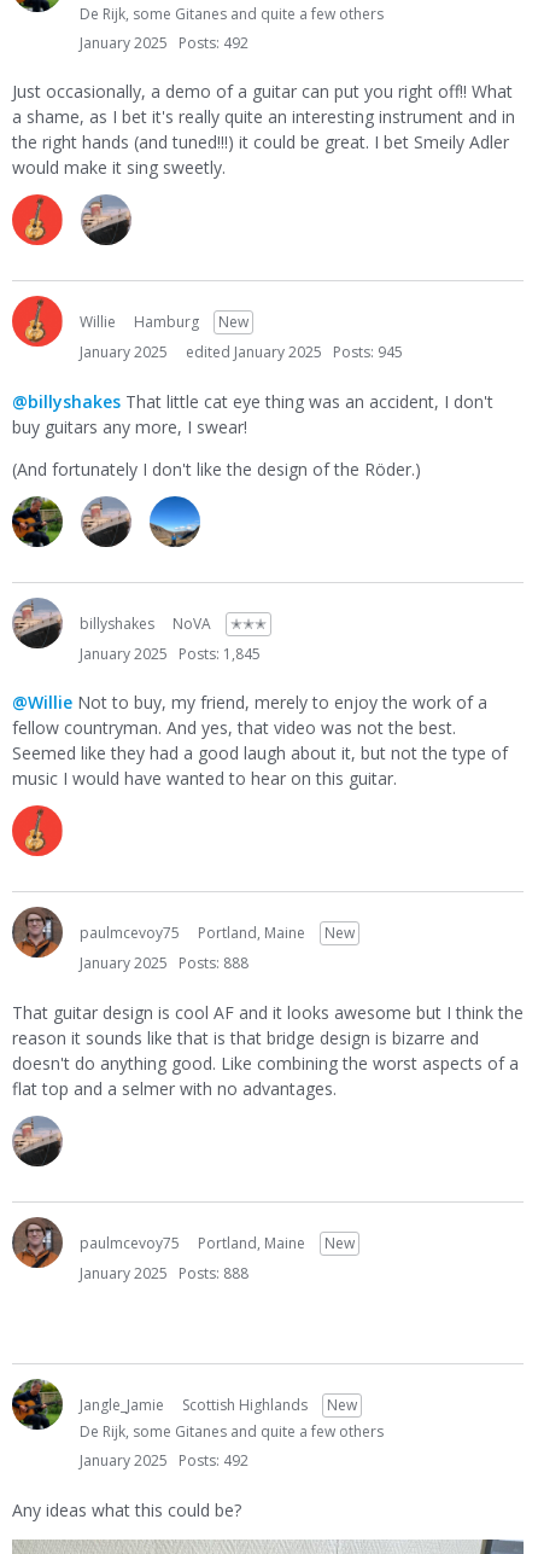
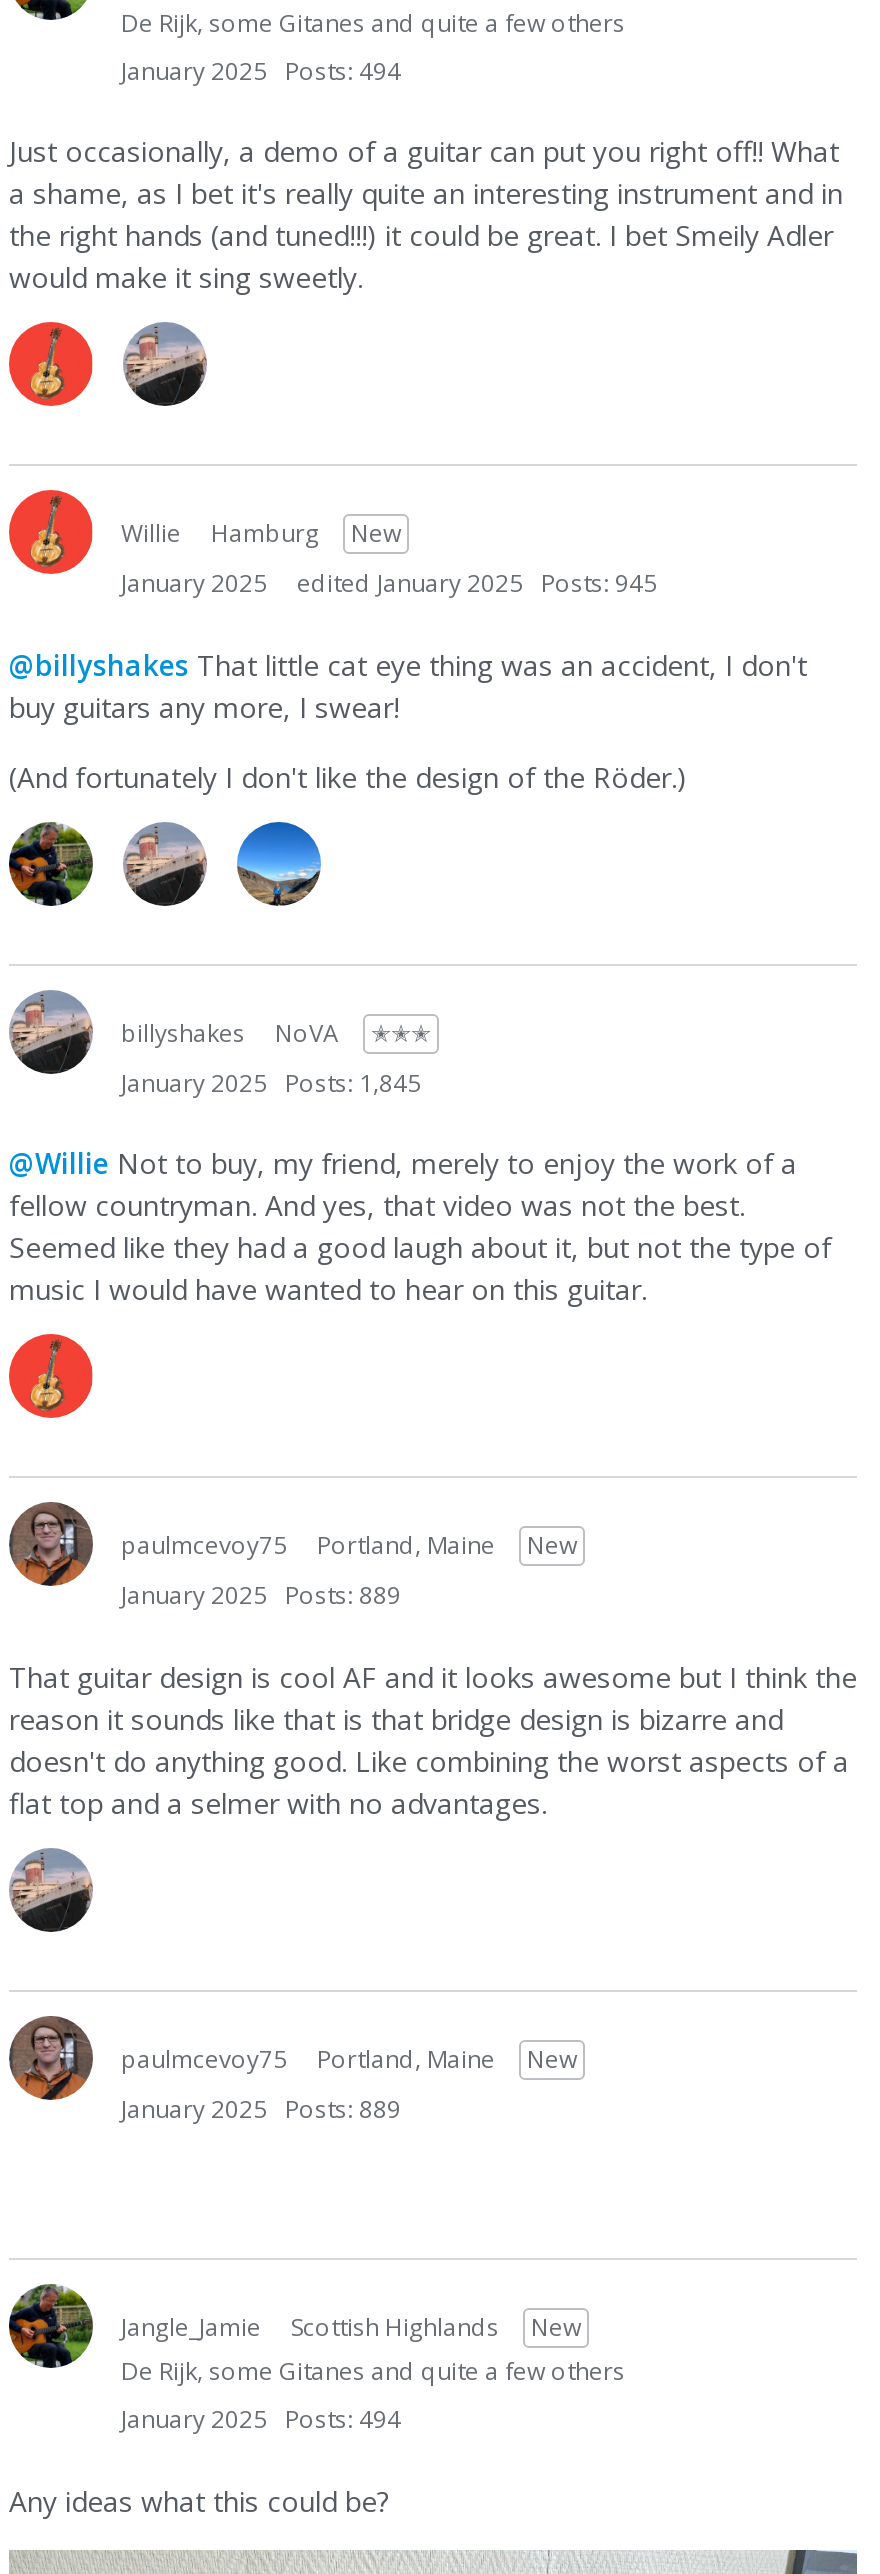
- January 2025 Posts: 492
+ January 2025 Posts: 494

- January 2025 Posts: 888
+ January 2025 Posts: 889

- January 2025 Posts: 888
+ January 2025 Posts: 889

- January 2025 Posts: 492
+ January 2025 Posts: 494
